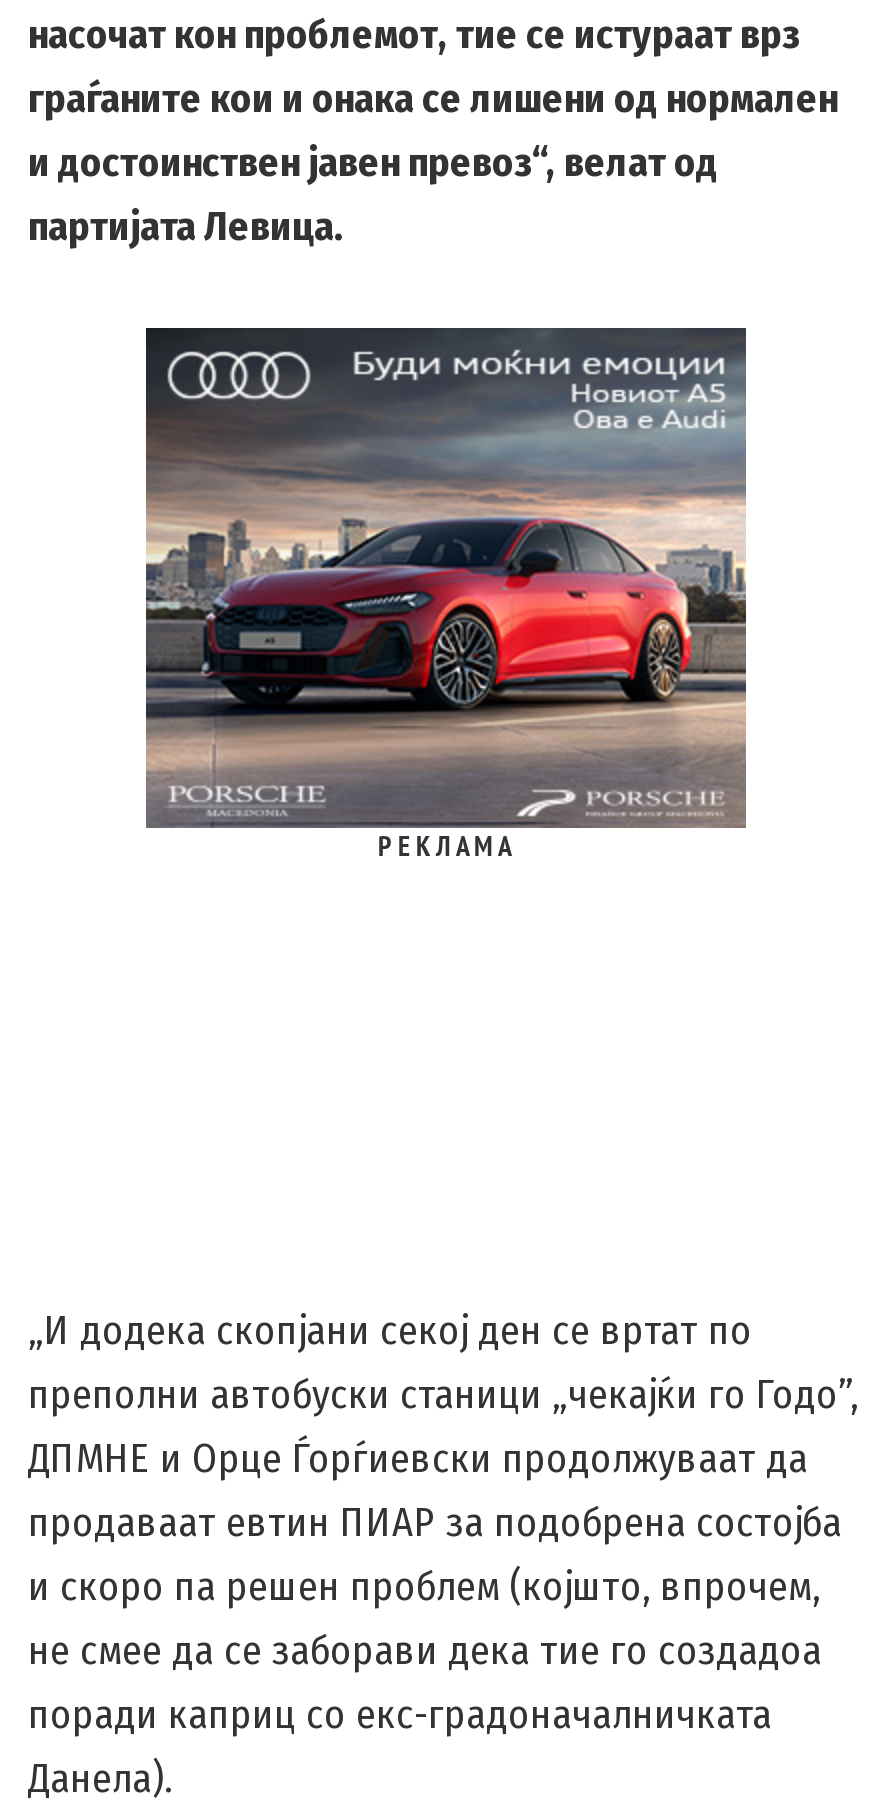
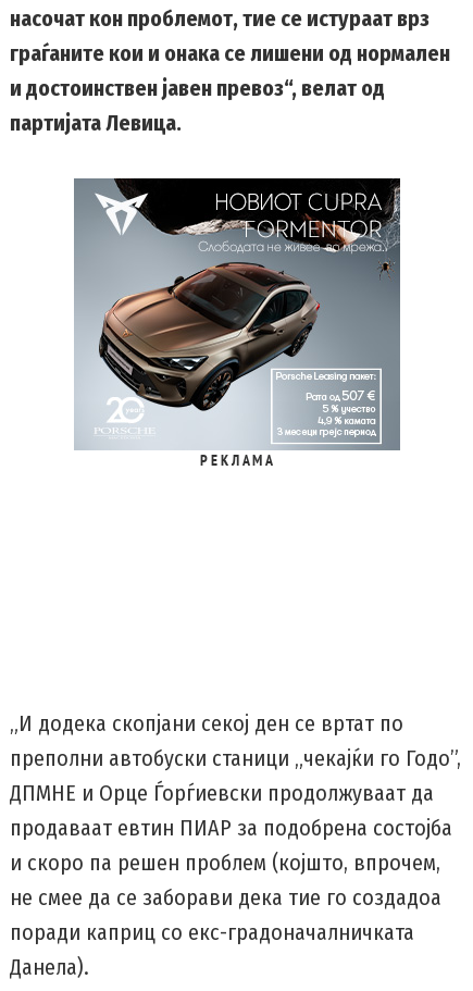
- [image]
+ [image]
